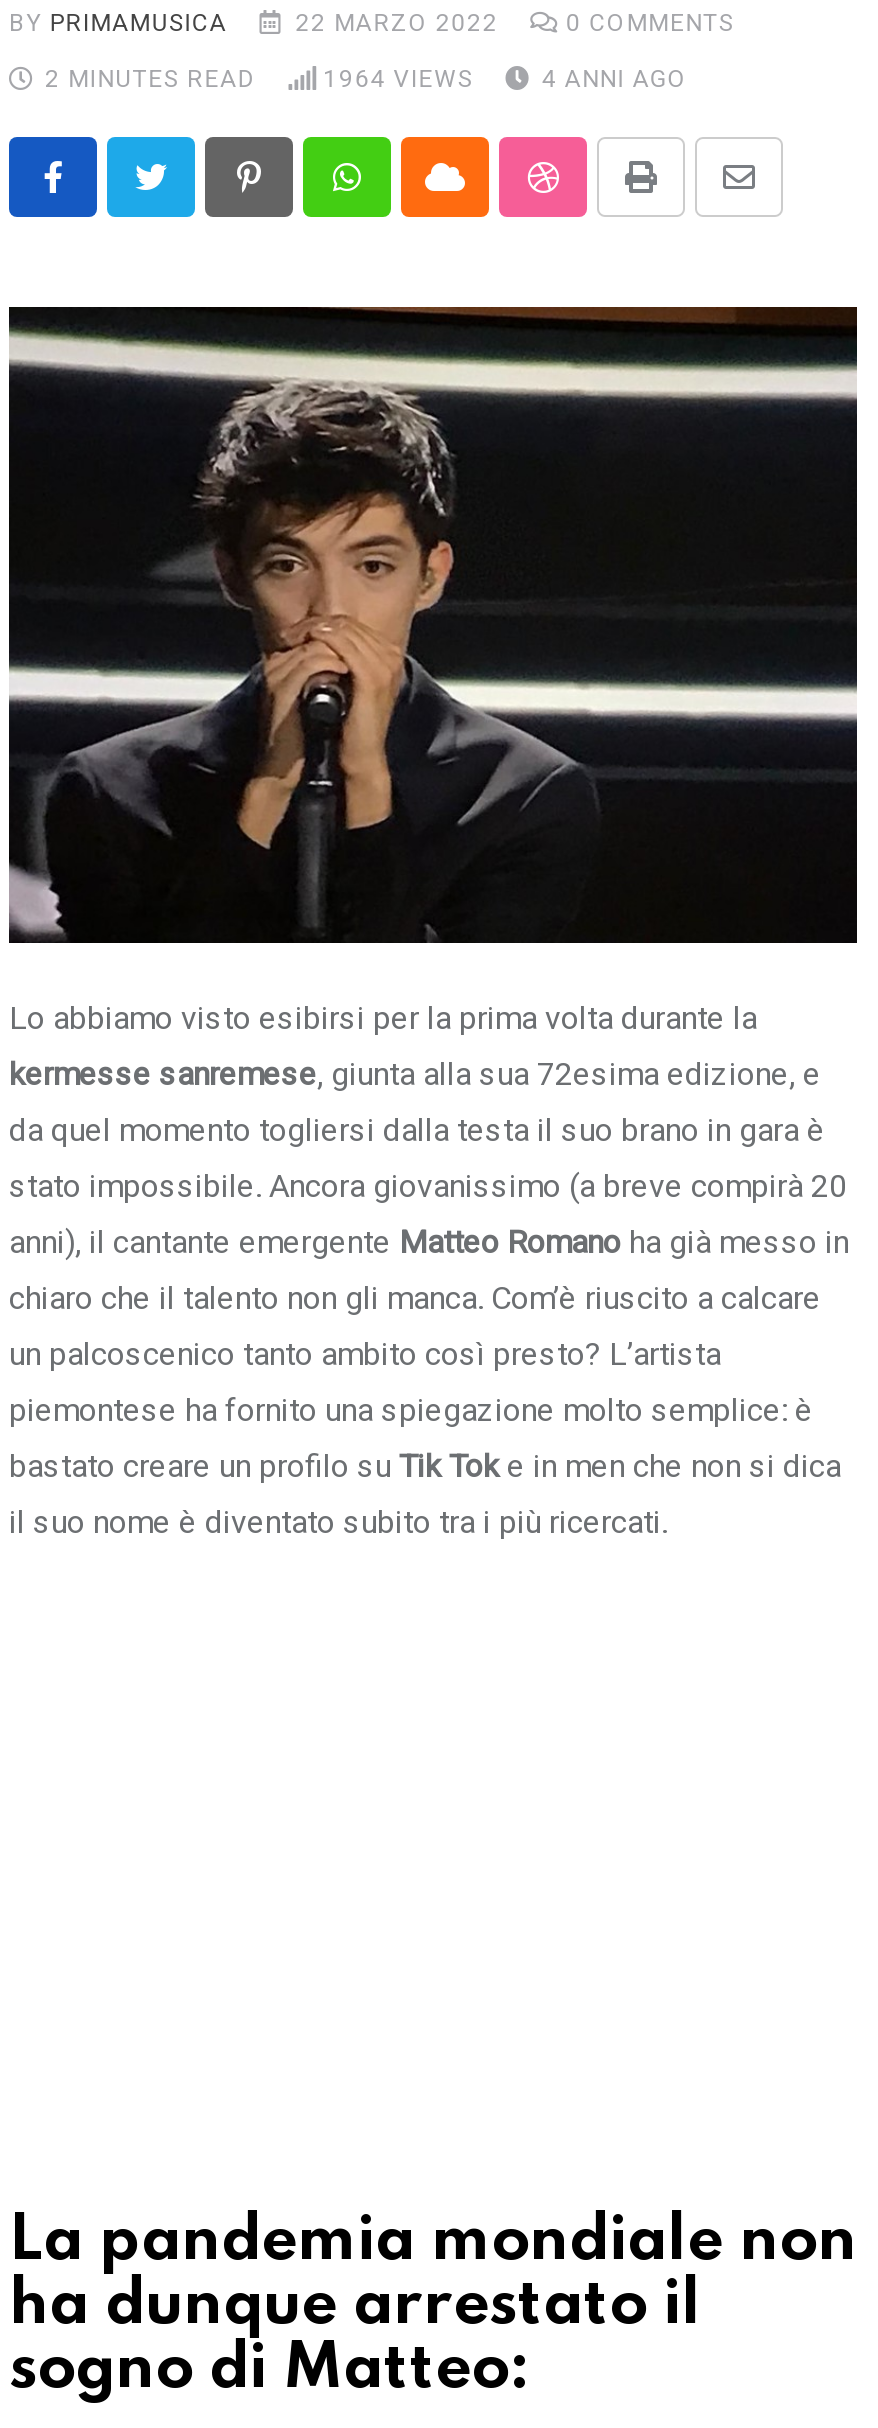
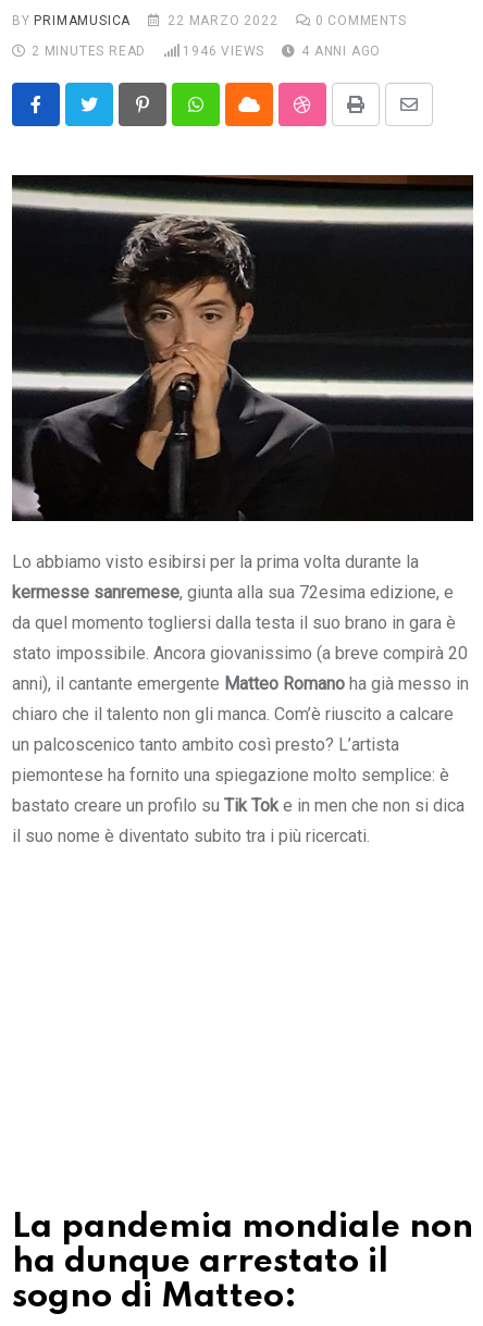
- 1964 VIEWS
+ 1946 VIEWS
